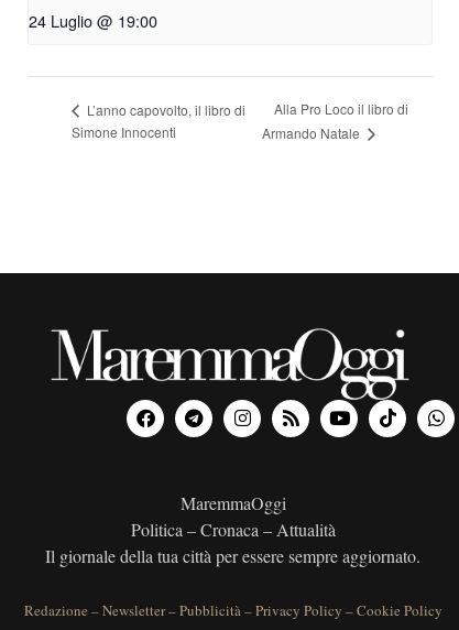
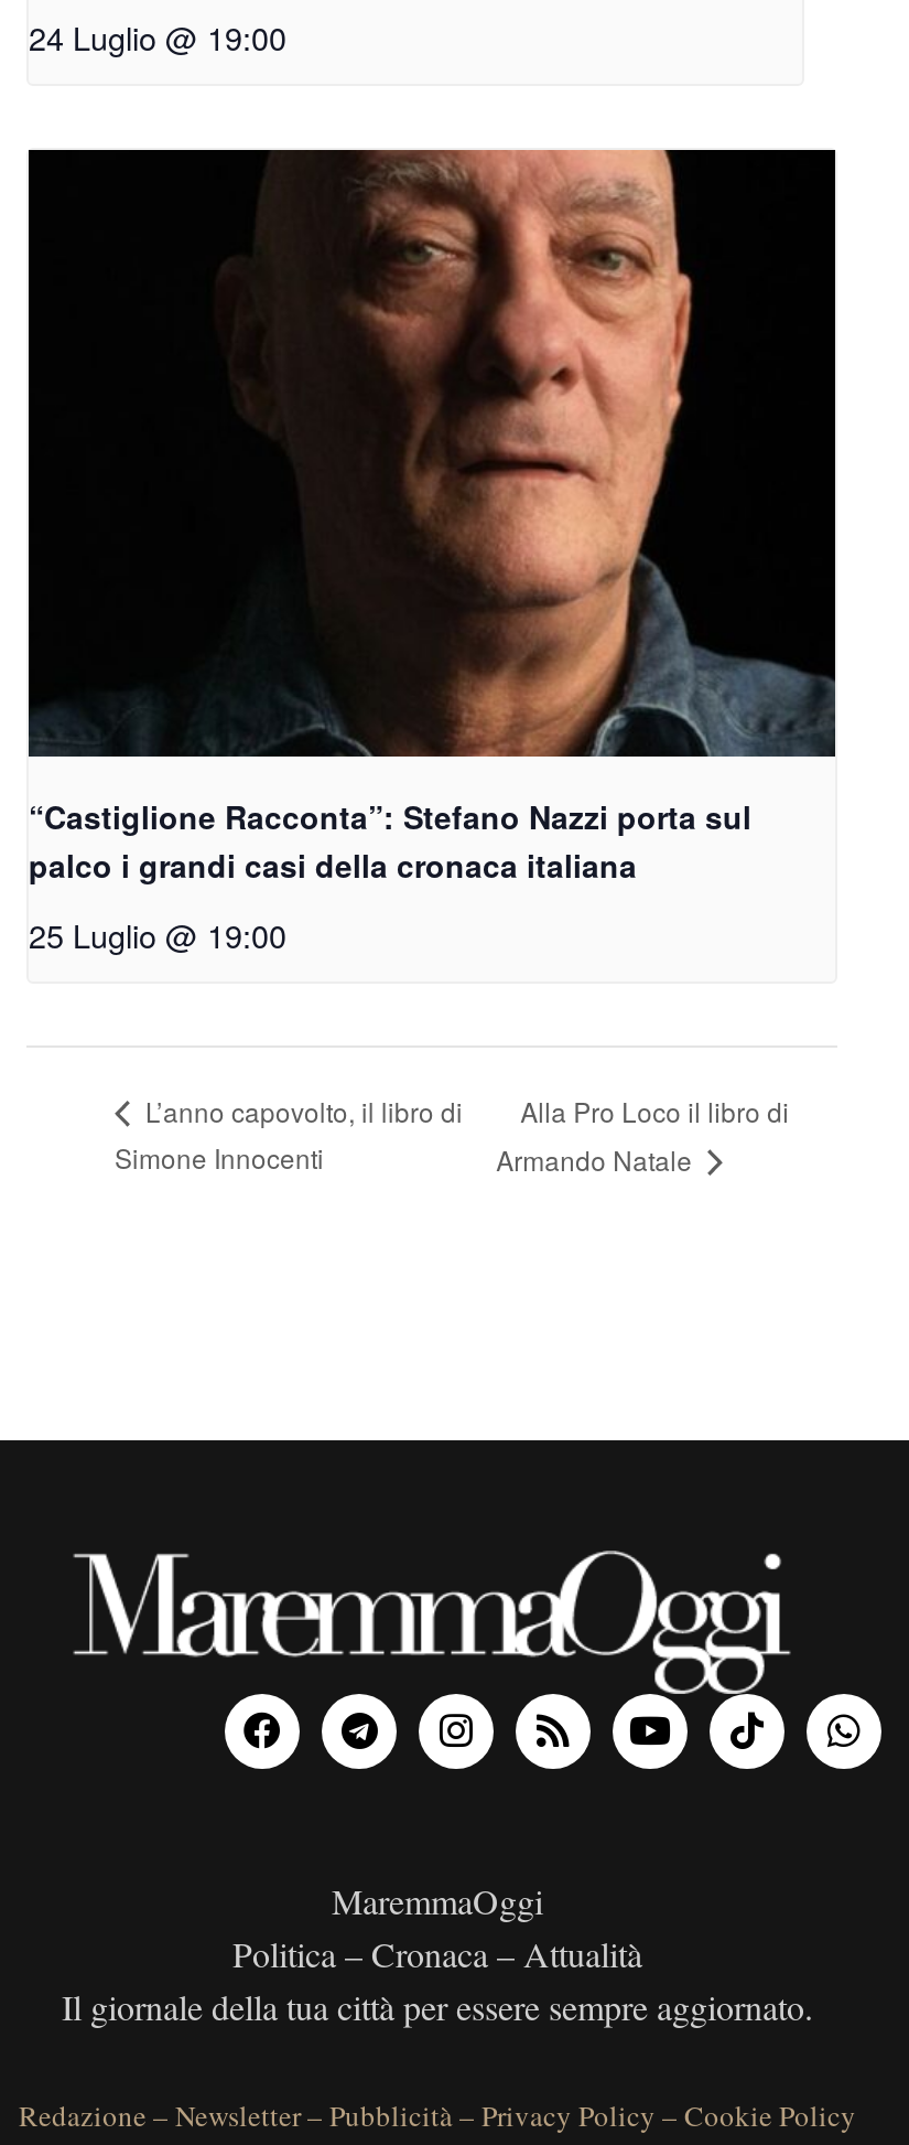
+ [image]
+ “Castiglione Racconta”: Stefano Nazzi porta sul
+ palco i grandi casi della cronaca italiana
+ 25 Luglio @ 19:00
